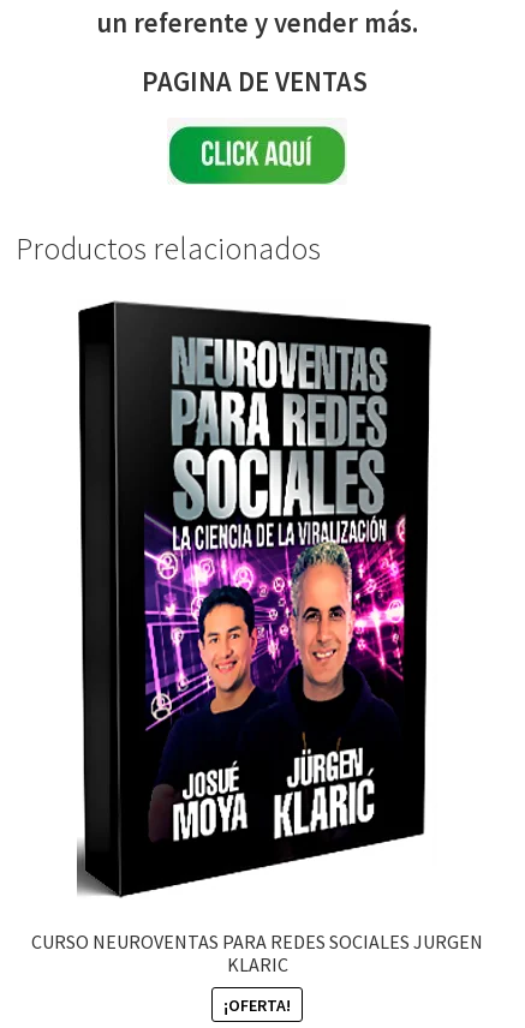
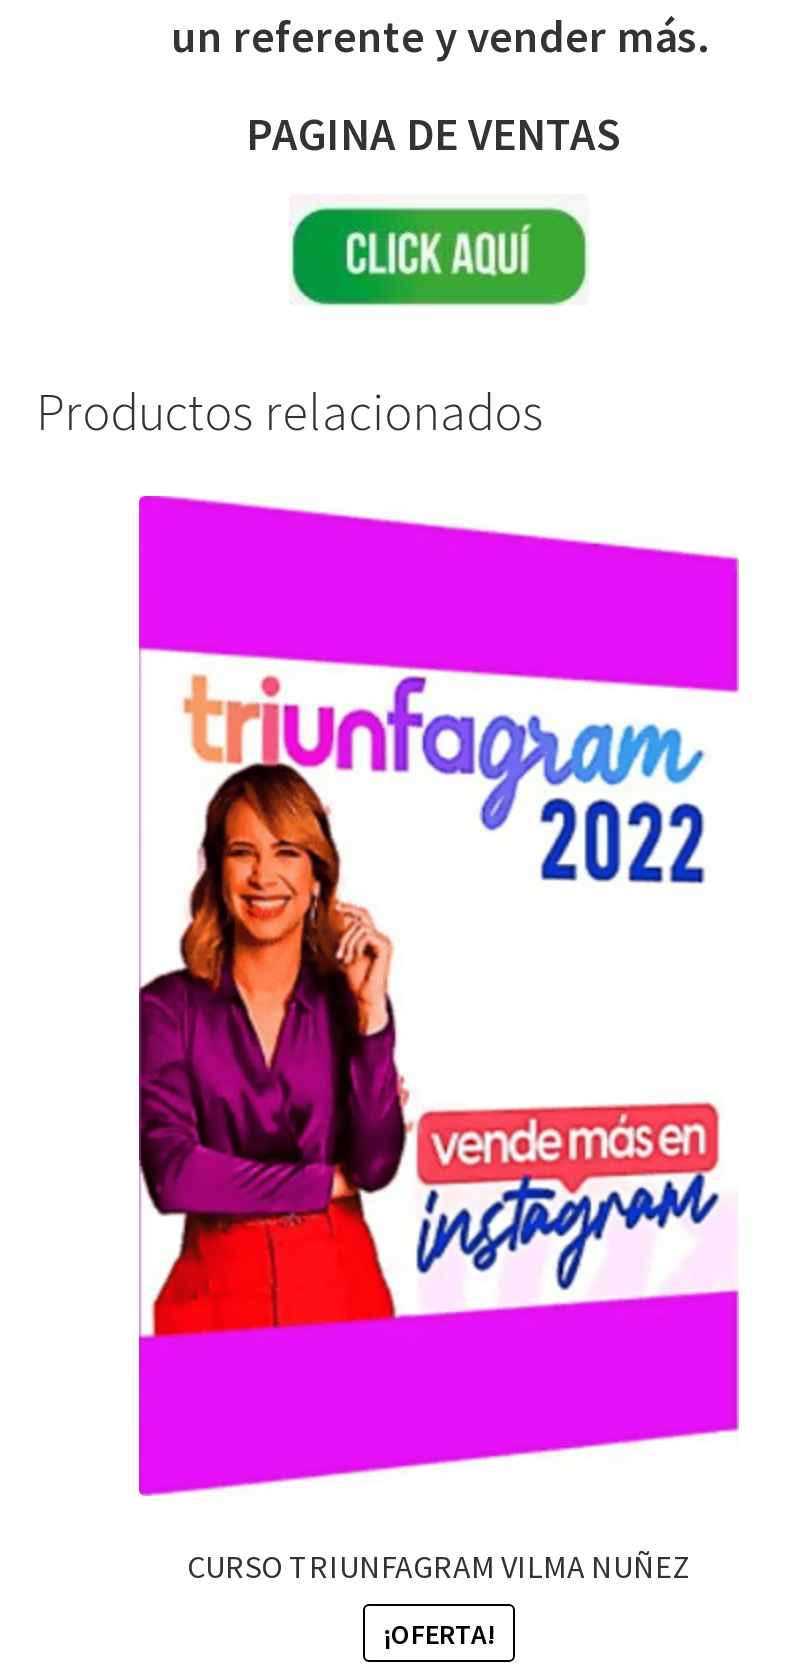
- [image]
- CURSO NEUROVENTAS PARA REDES SOCIALES JURGEN
- KLARIC
+ [image]
+ CURSO TRIUNFAGRAM VILMA NUÑEZ
